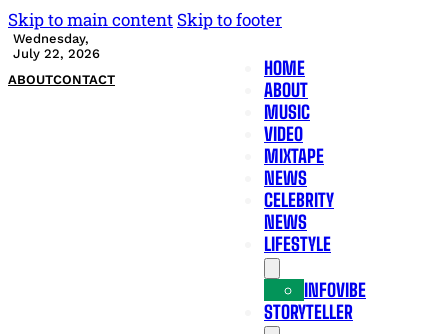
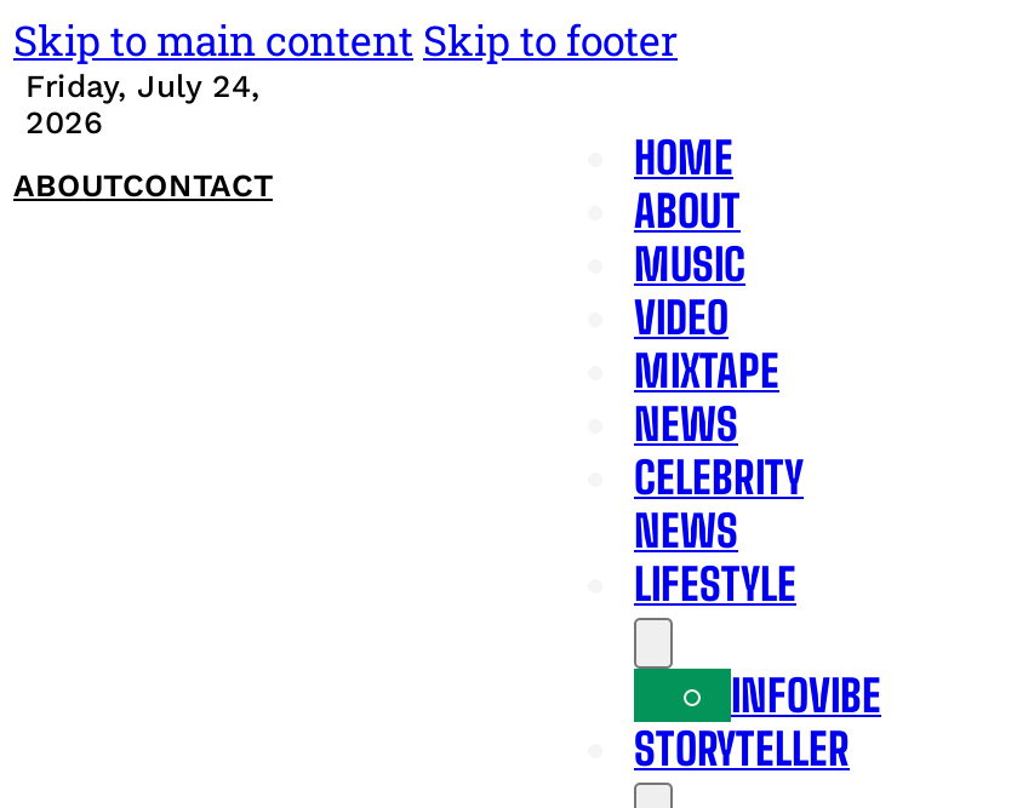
- Wednesday,
- July 22, 2026
+ Friday, July 24,
+ 2026
